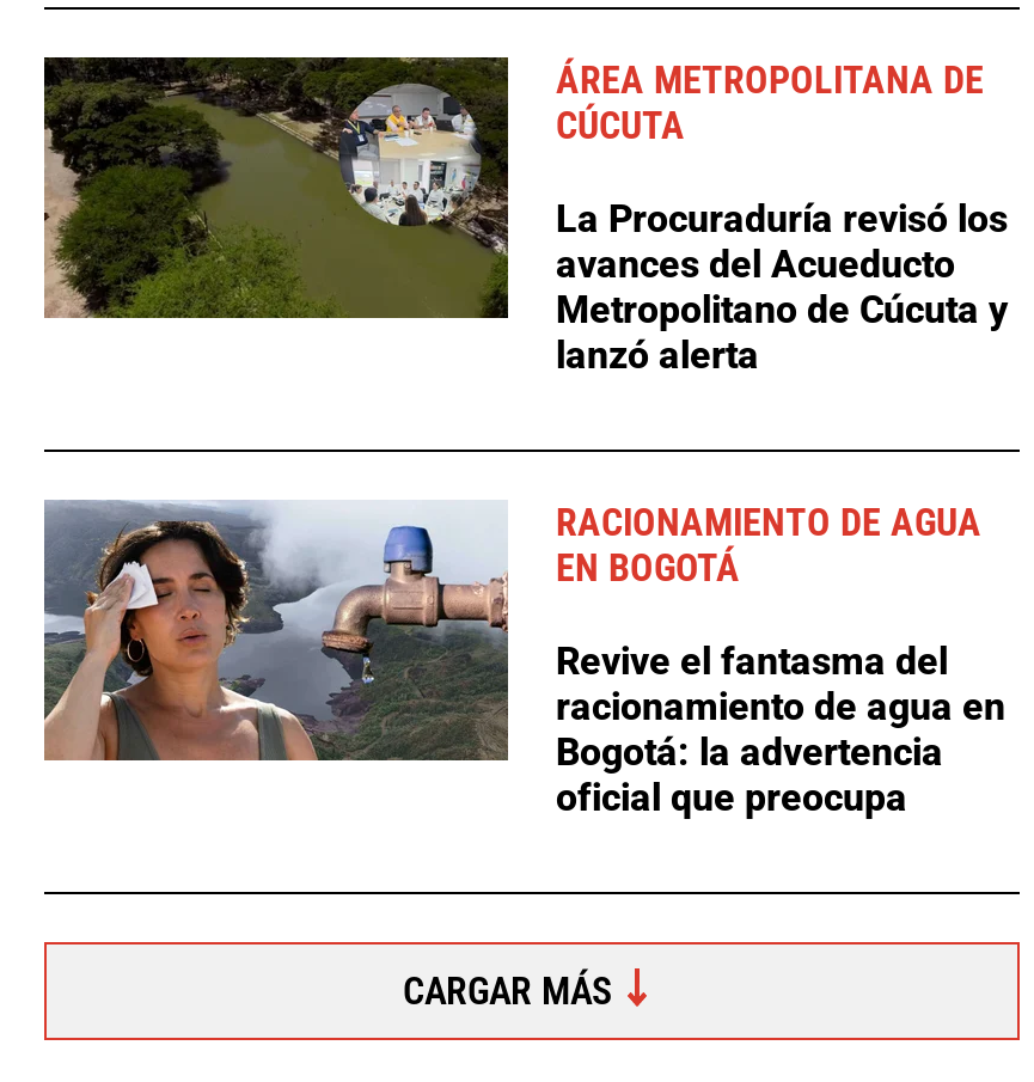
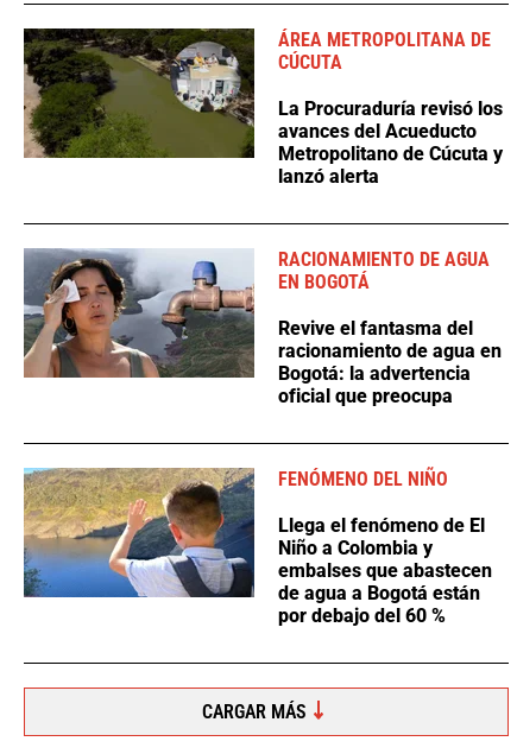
+ [image]
+ FENÓMENO DEL NIÑO
+ Llega el fenómeno de El
+ Niño a Colombia y
+ embalses que abastecen
+ de agua a Bogotá están
+ por debajo del 60 %
